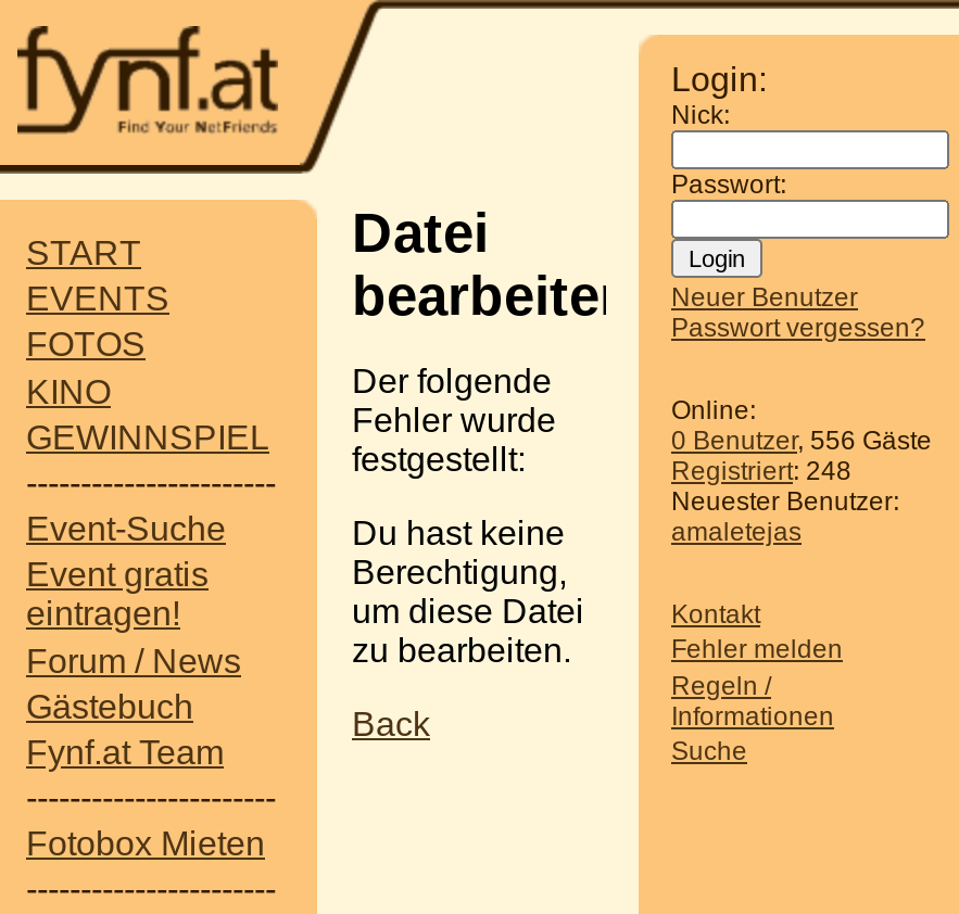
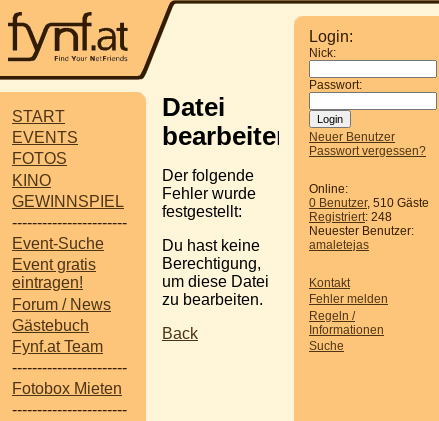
- 0 Benutzer, 556 Gäste
+ 0 Benutzer, 510 Gäste
